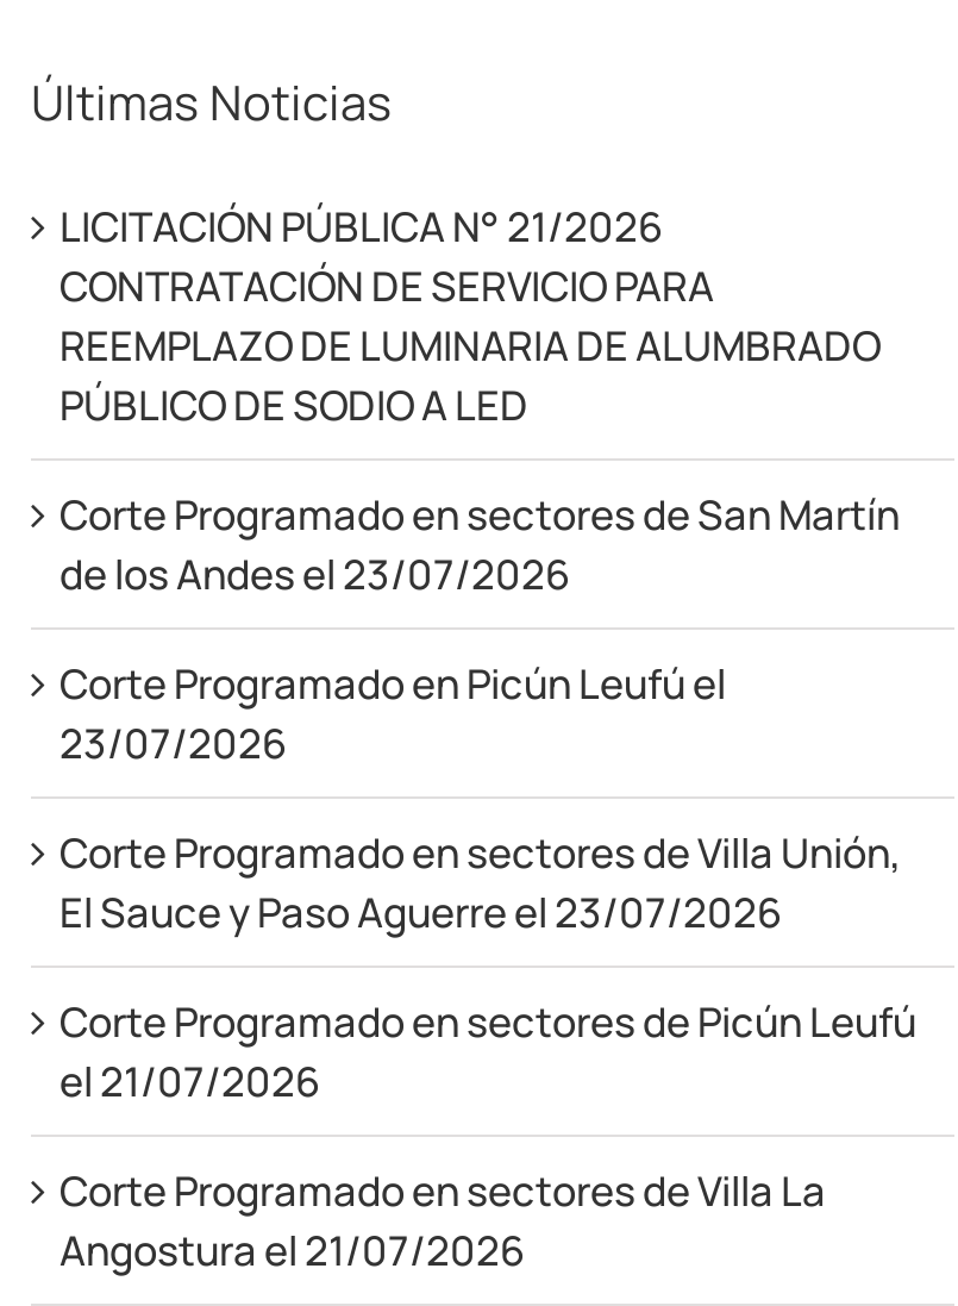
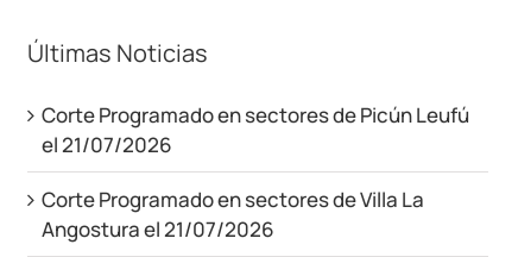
- LICITACIÓN PÚBLICA N° 21/2026
- CONTRATACIÓN DE SERVICIO PARA
- REEMPLAZO DE LUMINARIA DE ALUMBRADO
- PÚBLICO DE SODIO A LED
- Corte Programado en sectores de San Martín
- de los Andes el 23/07/2026
- Corte Programado en Picún Leufú el
- 23/07/2026
- Corte Programado en sectores de Villa Unión,
- El Sauce y Paso Aguerre el 23/07/2026
